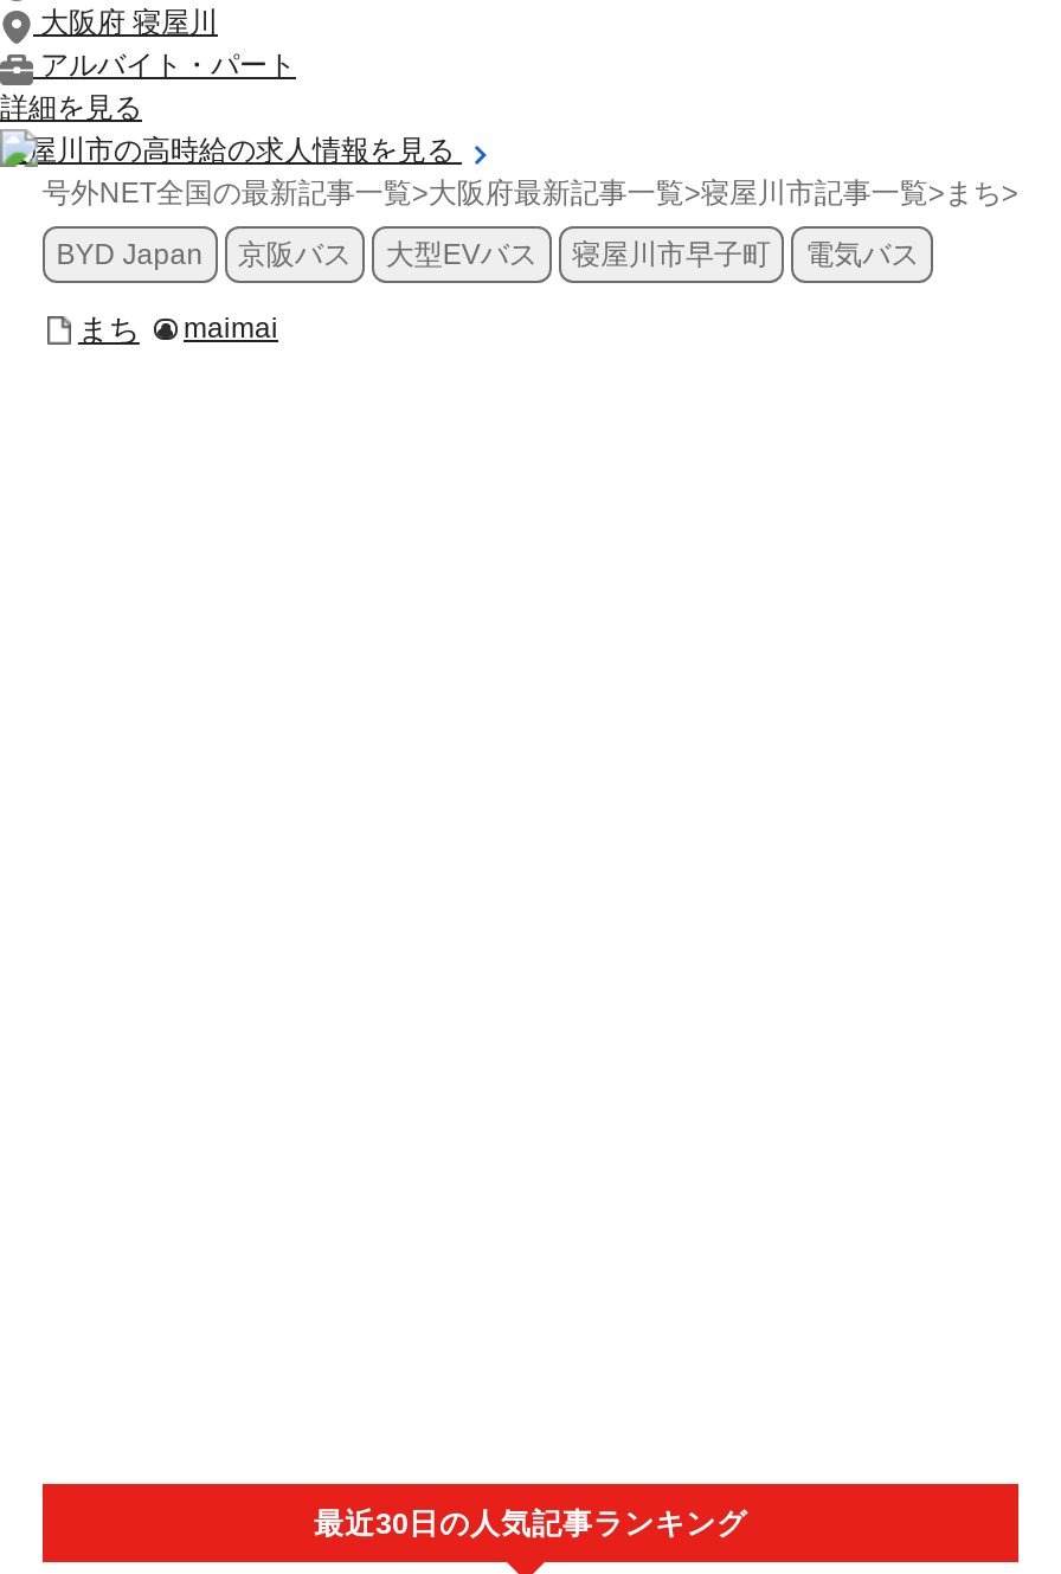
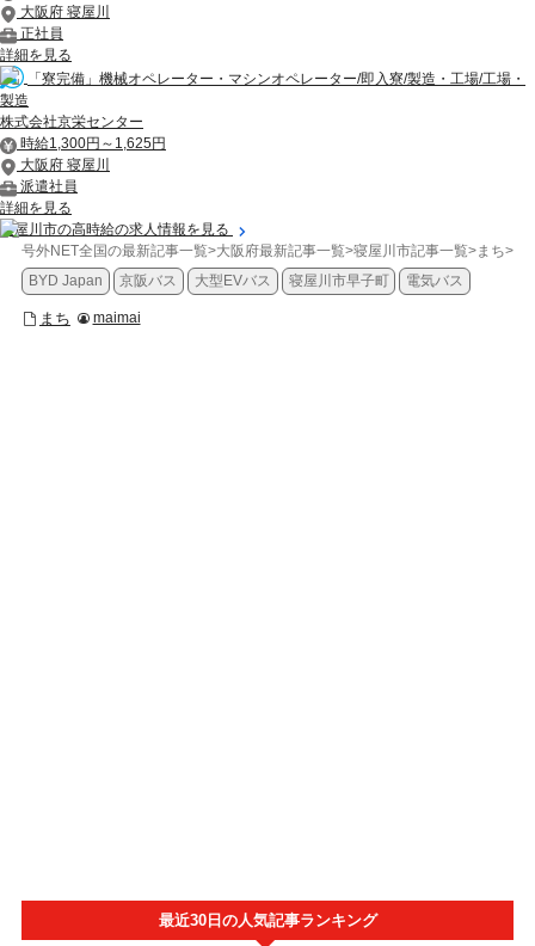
- アルバイト・パート
+ 正社員
+ 詳細を見る
+ 「寮完備」機械オペレーター・マシンオペレーター/即入寮/製造・工場/工場・
+ 製造
+ 株式会社京栄センター
+ 時給1,300円～1,625円
+ 大阪府 寝屋川
+ 派遣社員
